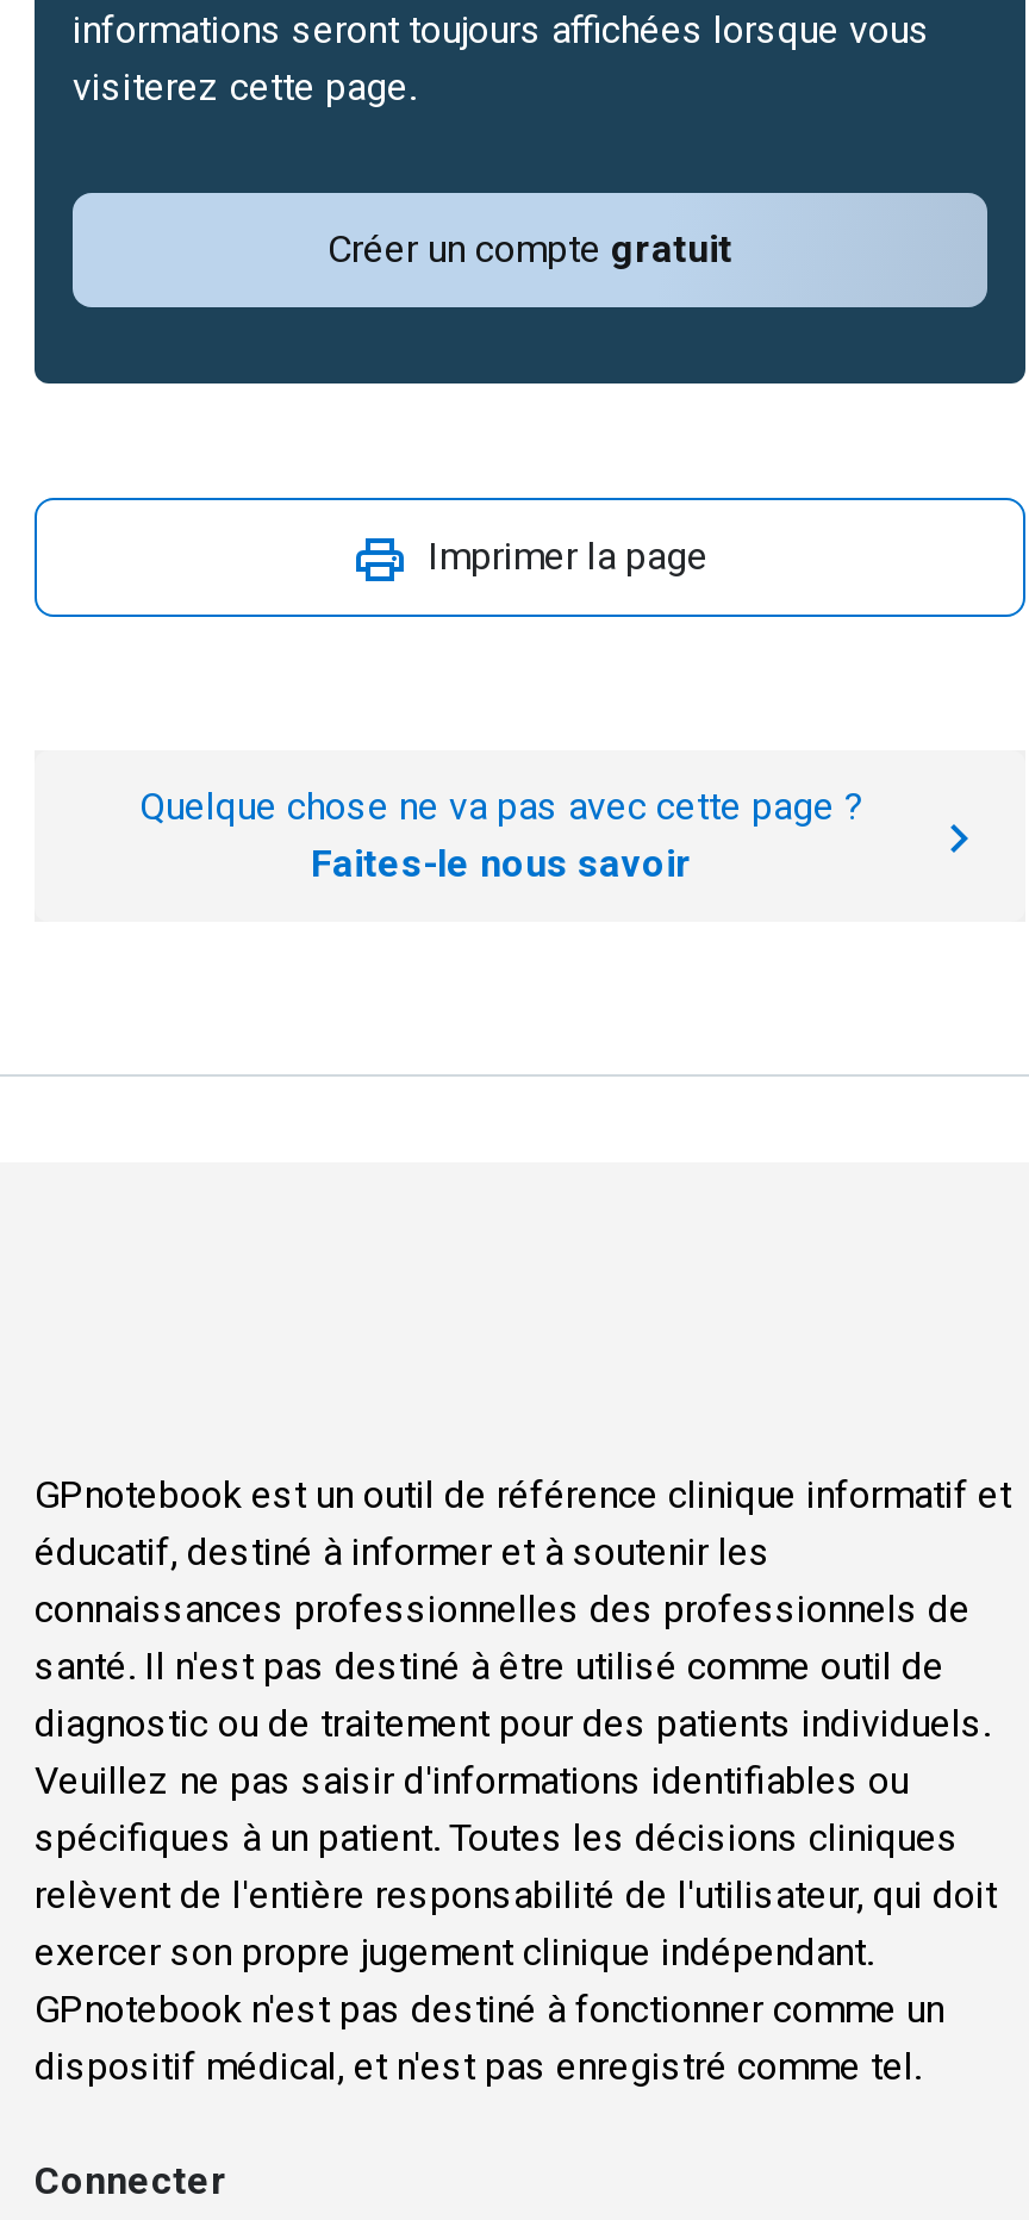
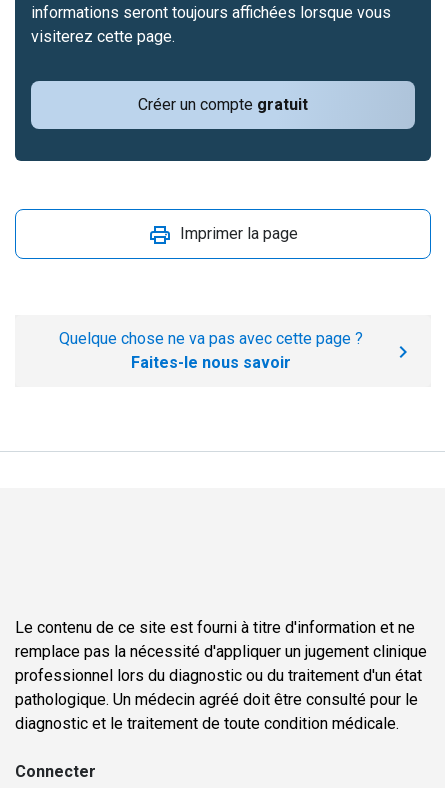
- GPnotebook est un outil de référence clinique informatif et
- éducatif, destiné à informer et à soutenir les
- connaissances professionnelles des professionnels de
- santé. Il n'est pas destiné à être utilisé comme outil de
- diagnostic ou de traitement pour des patients individuels.
- Veuillez ne pas saisir d'informations identifiables ou
- spécifiques à un patient. Toutes les décisions cliniques
- relèvent de l'entière responsabilité de l'utilisateur, qui doit
- exercer son propre jugement clinique indépendant.
- GPnotebook n'est pas destiné à fonctionner comme un
- dispositif médical, et n'est pas enregistré comme tel.
+ Le contenu de ce site est fourni à titre d'information et ne
+ remplace pas la nécessité d'appliquer un jugement clinique
+ professionnel lors du diagnostic ou du traitement d'un état
+ pathologique. Un médecin agréé doit être consulté pour le
+ diagnostic et le traitement de toute condition médicale.
